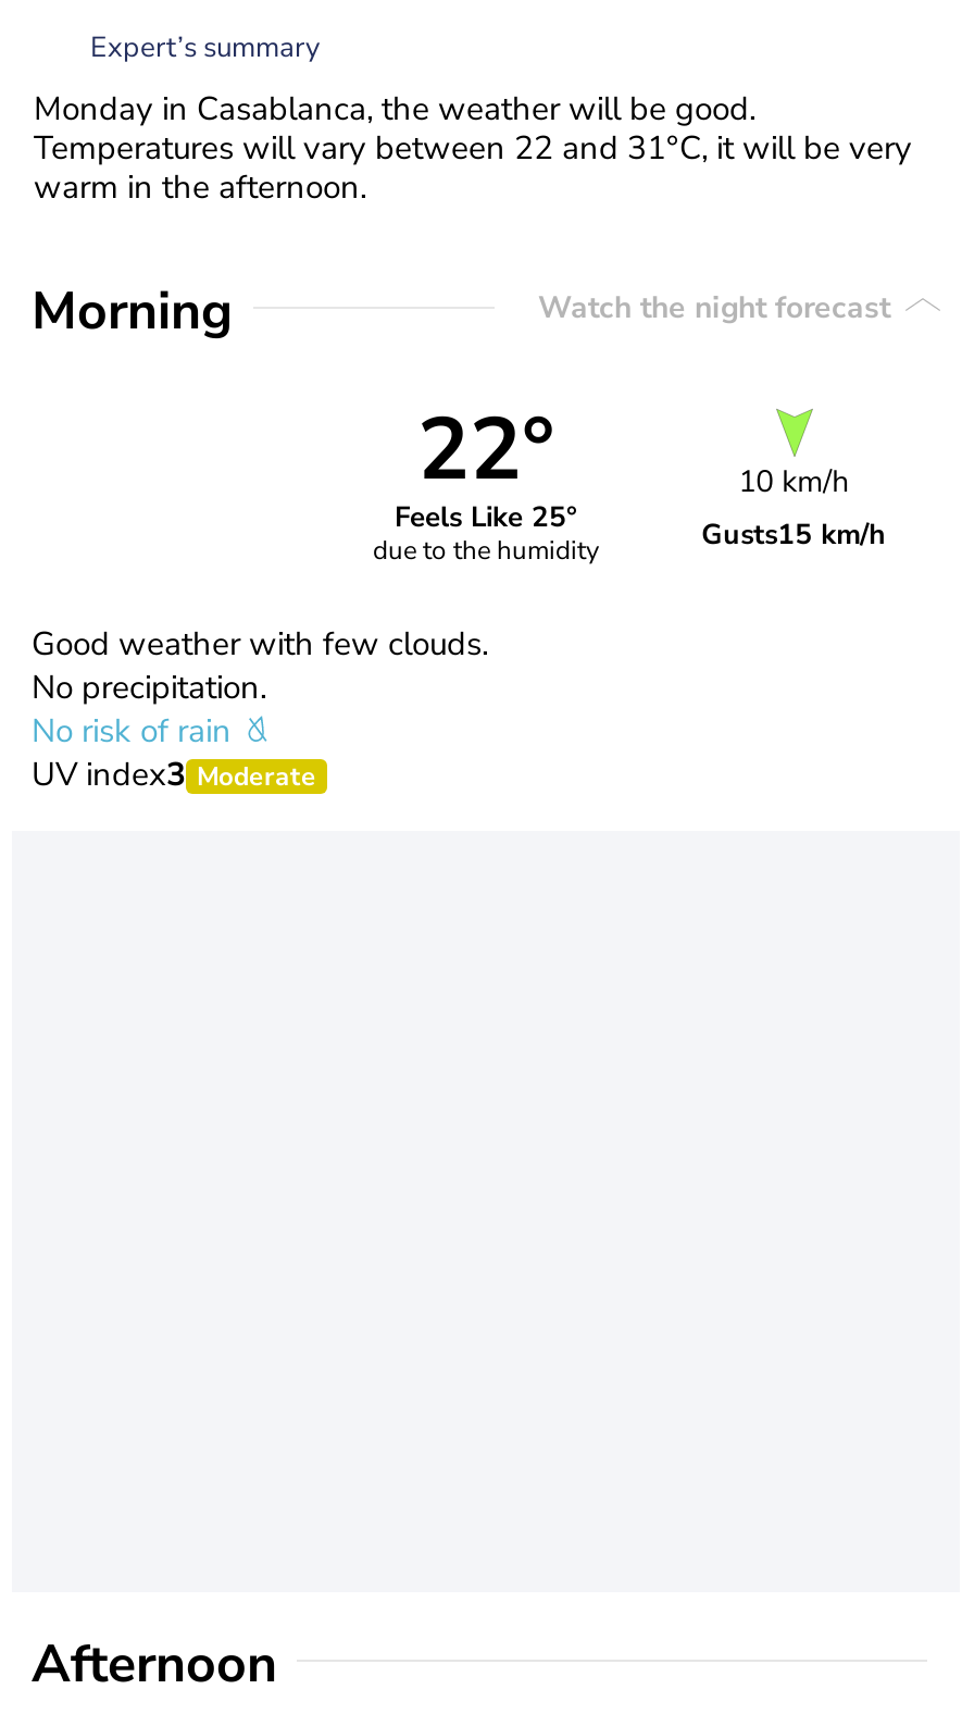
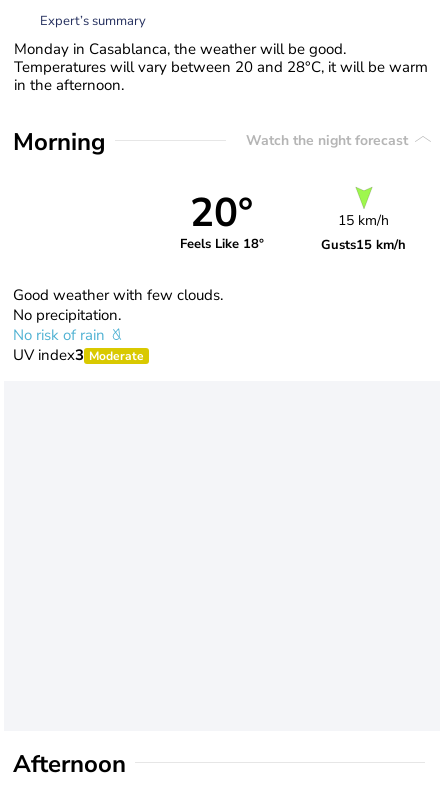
- Temperatures will vary between 22 and 31°C, it will be very
- warm in the afternoon.
+ Temperatures will vary between 20 and 28°C, it will be warm
+ in the afternoon.

- 22°
- Feels Like 25°
- due to the humidity
+ 20°
+ Feels Like 18°

- 10 km/h
+ 15 km/h
